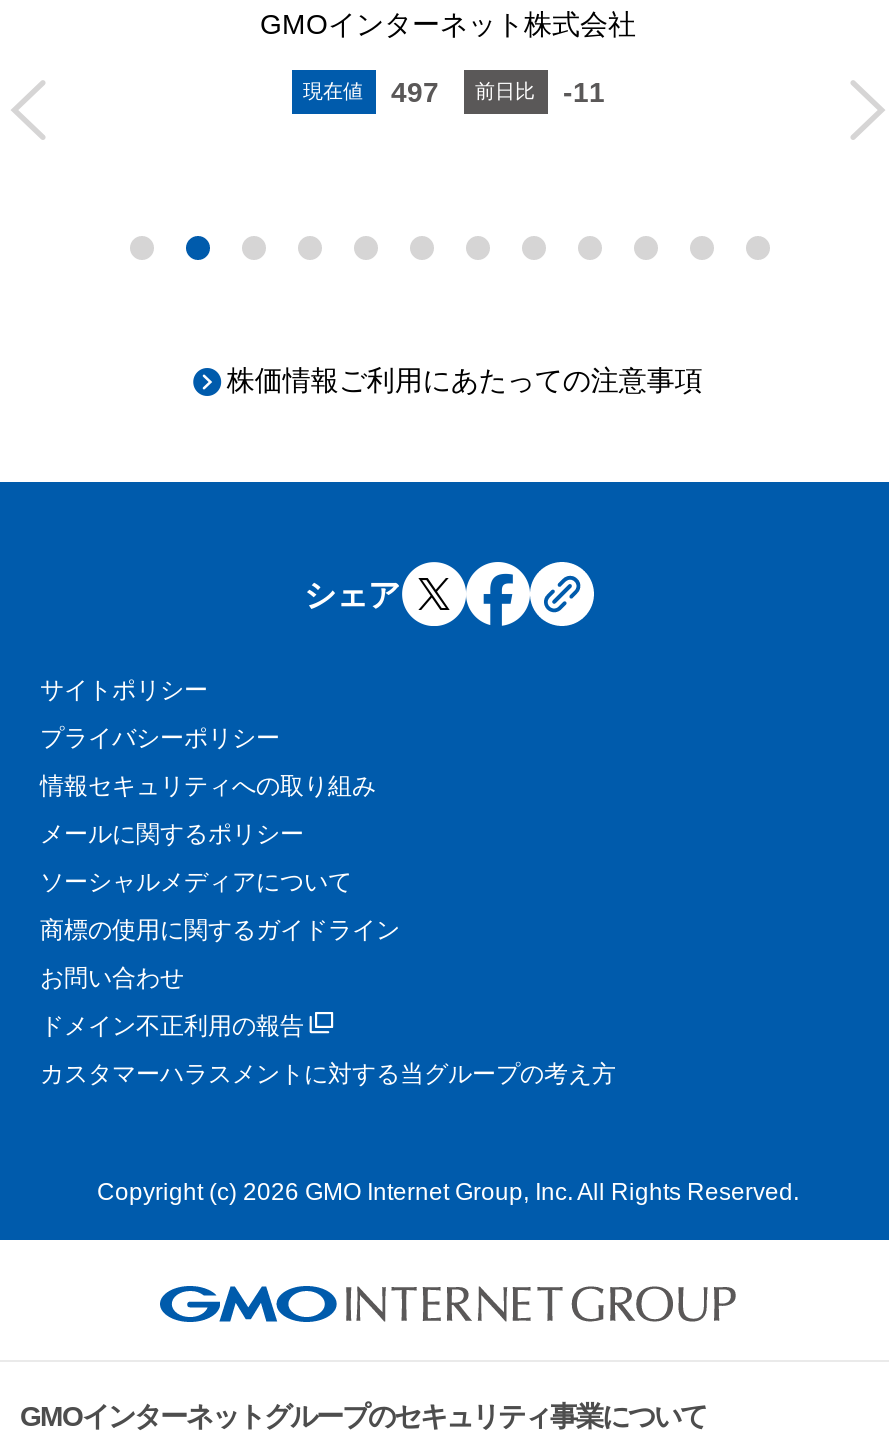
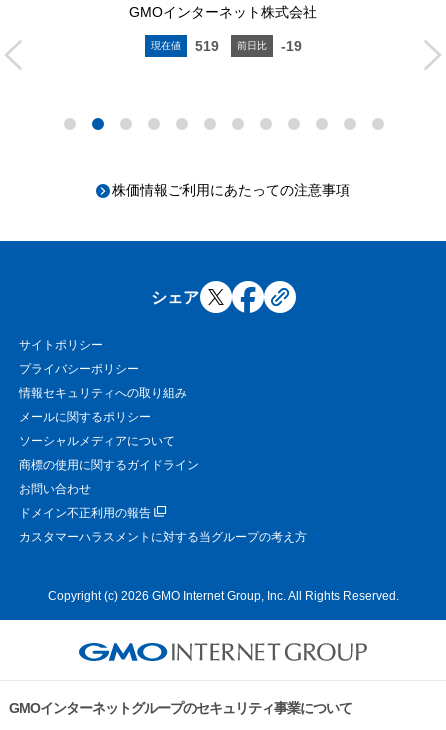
- 497
+ 519

- -11
+ -19
